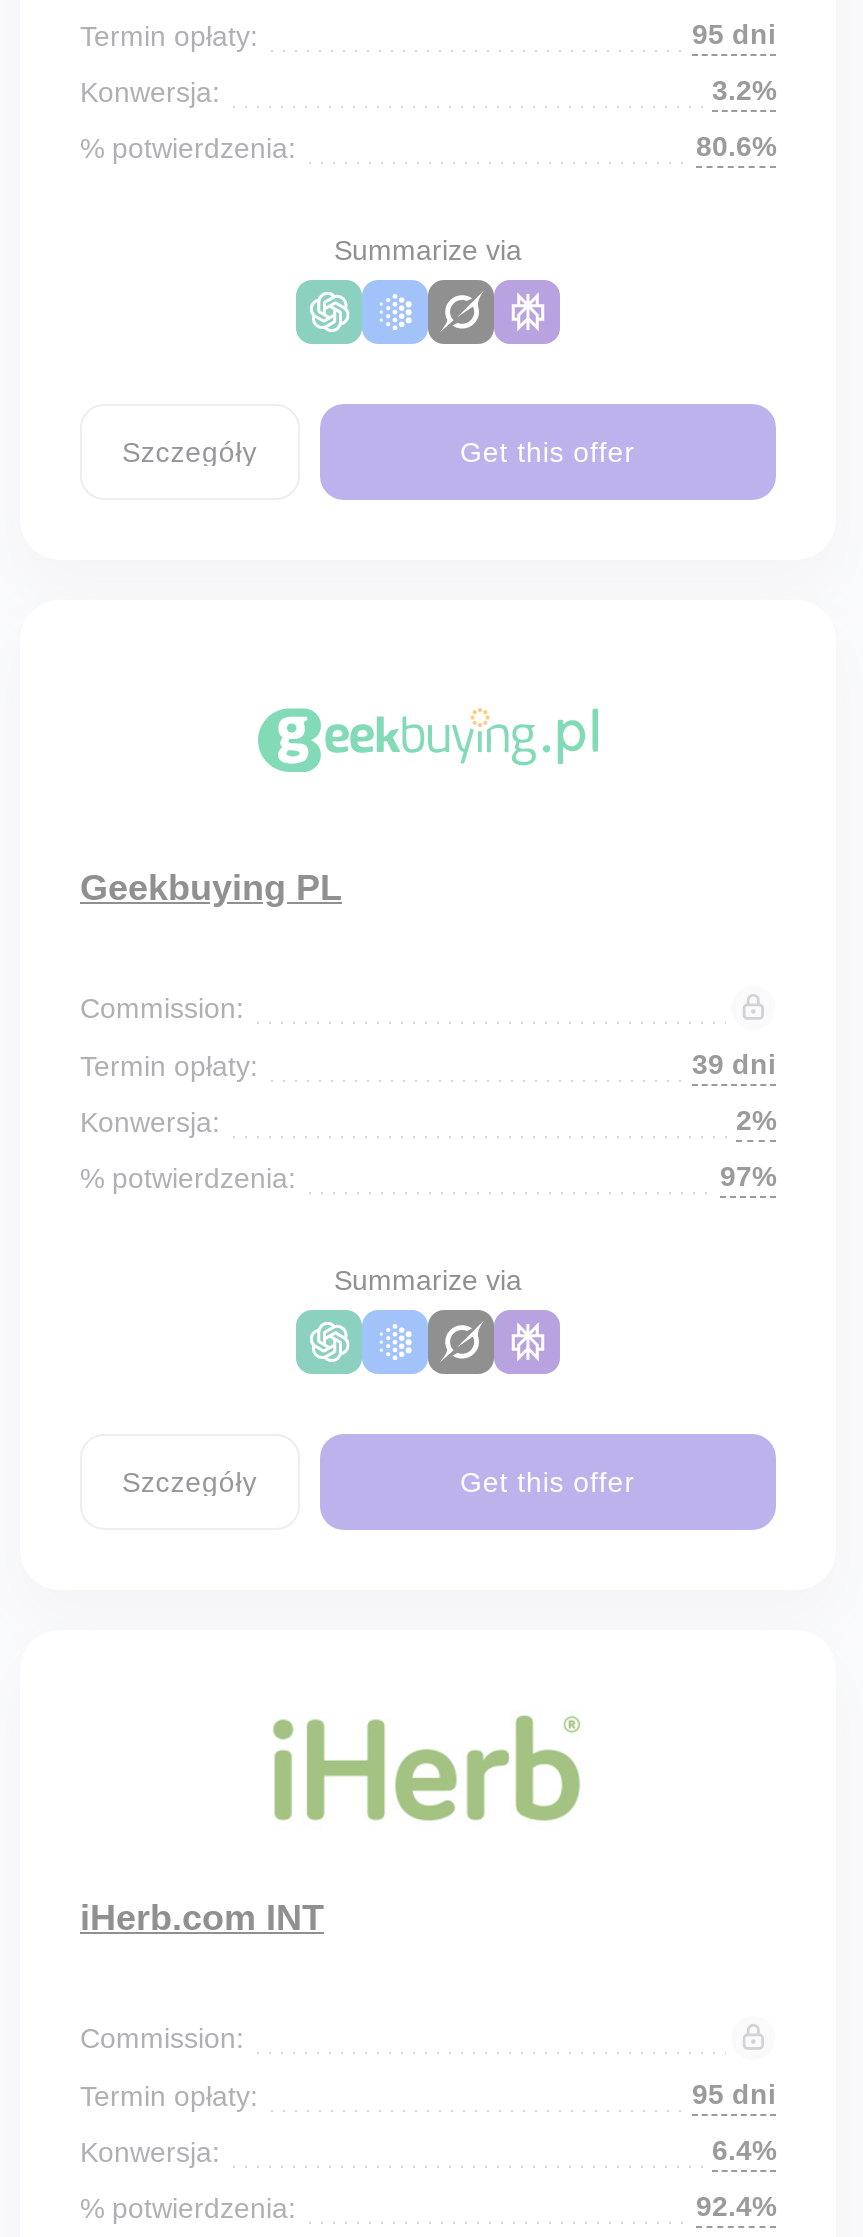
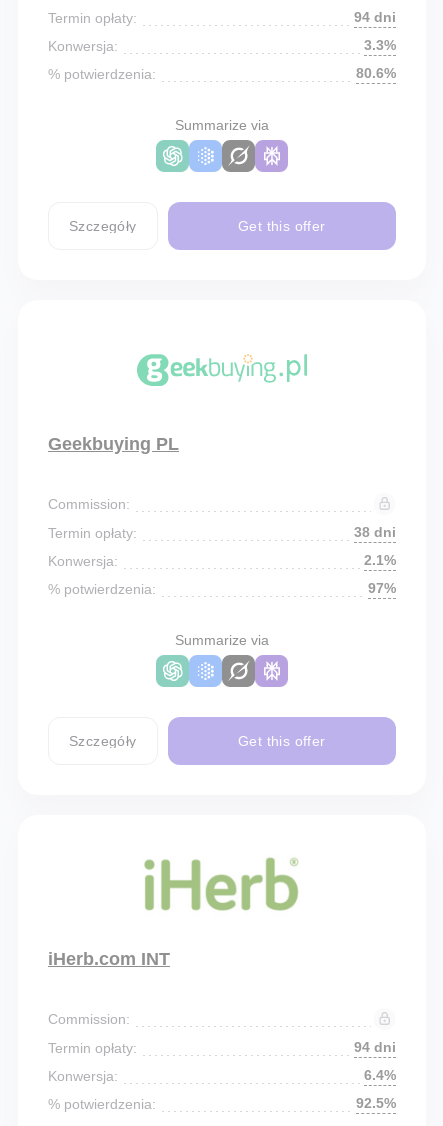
- 95 dni
+ 94 dni

- 3.2%
+ 3.3%

- 39 dni
+ 38 dni

- 2%
+ 2.1%

- 95 dni
+ 94 dni

- 92.4%
+ 92.5%
